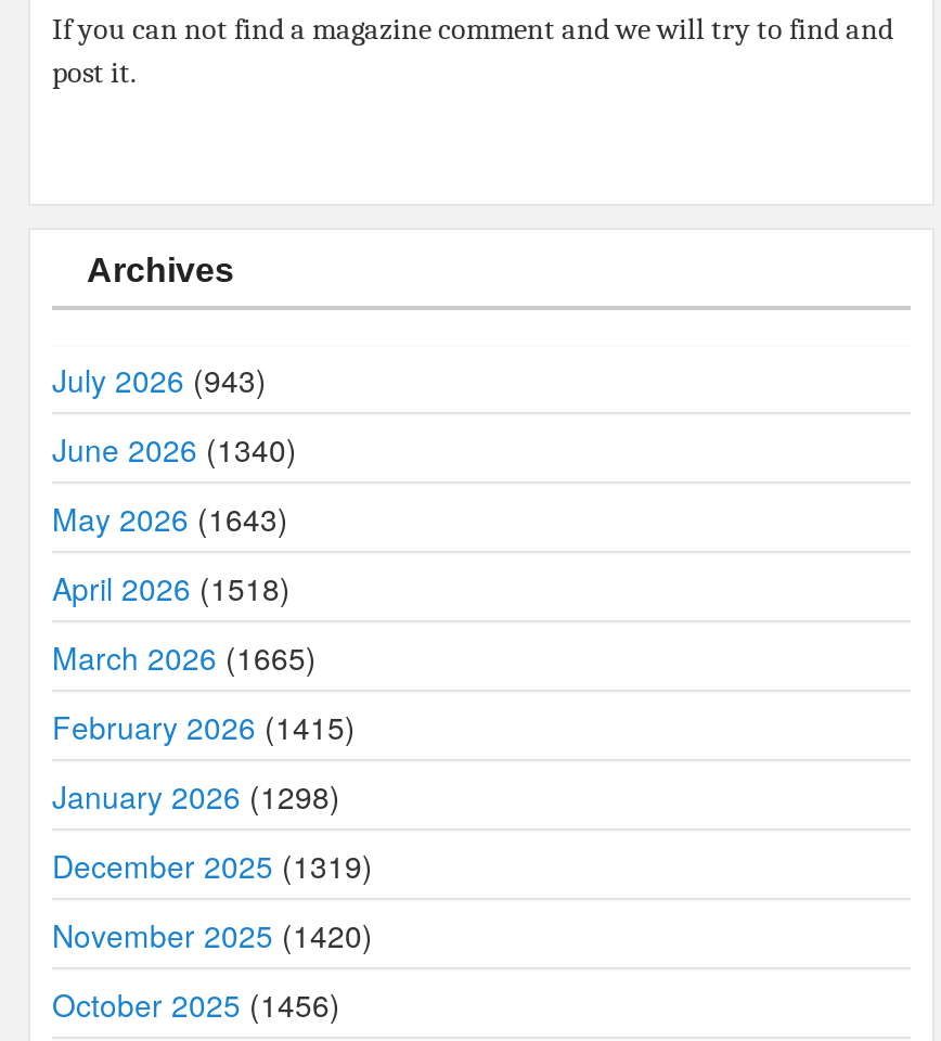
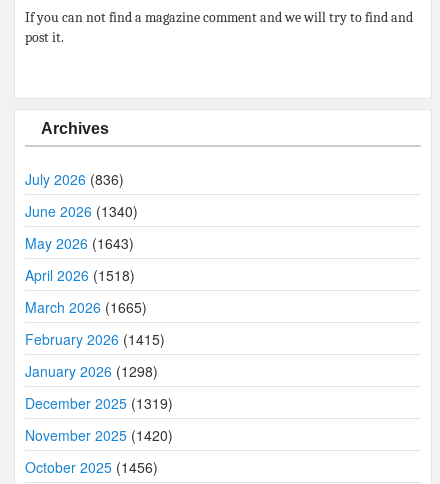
- July 2026 (943)
+ July 2026 (836)
